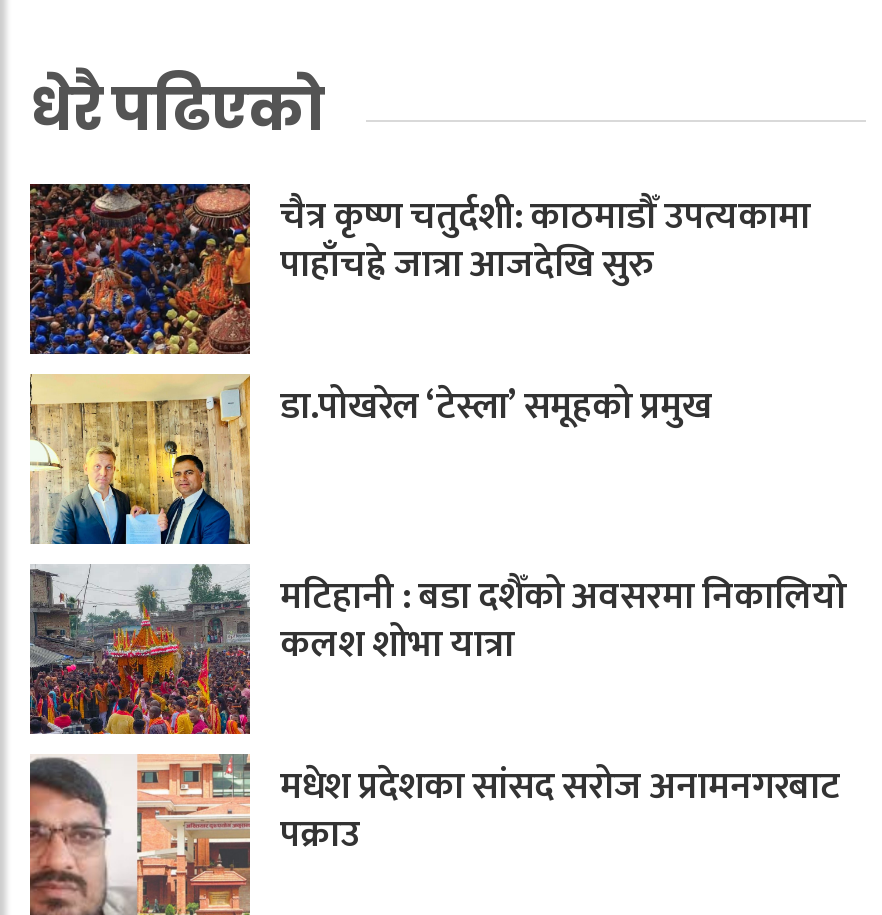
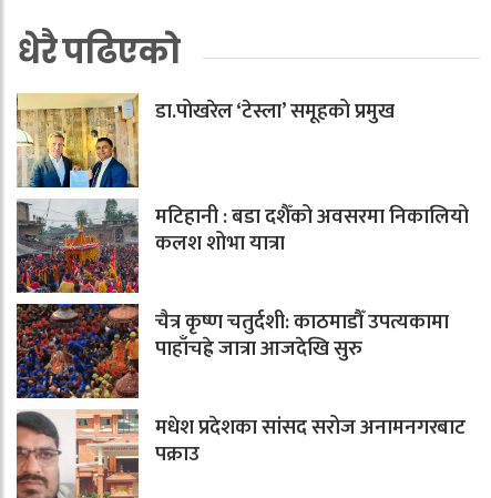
moved down: [image] | चैत्र कृष्ण चतुर्दशी: काठमाडौँ उपत्यकामा | पाहाँचह्रे जात्रा आजदेखि सुरु

moved up: डा.पोखरेल ‘टेस्ला’ समूहको प्रमुख | मटिहानी : बडा दशैँको अवसरमा निकालियो | कलश शोभा यात्रा
